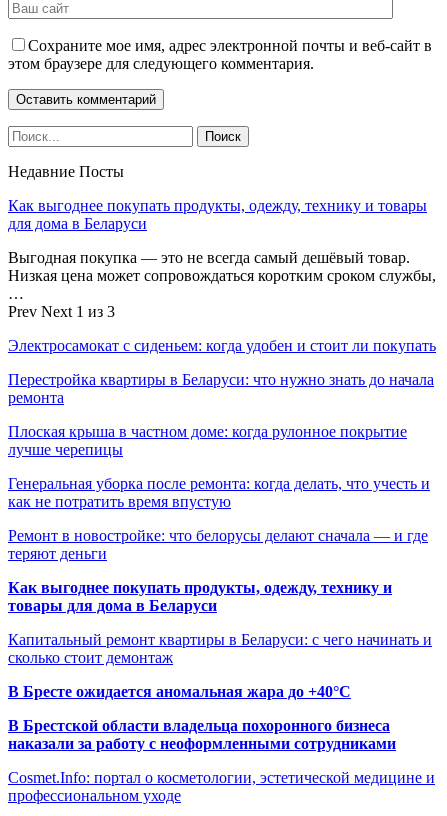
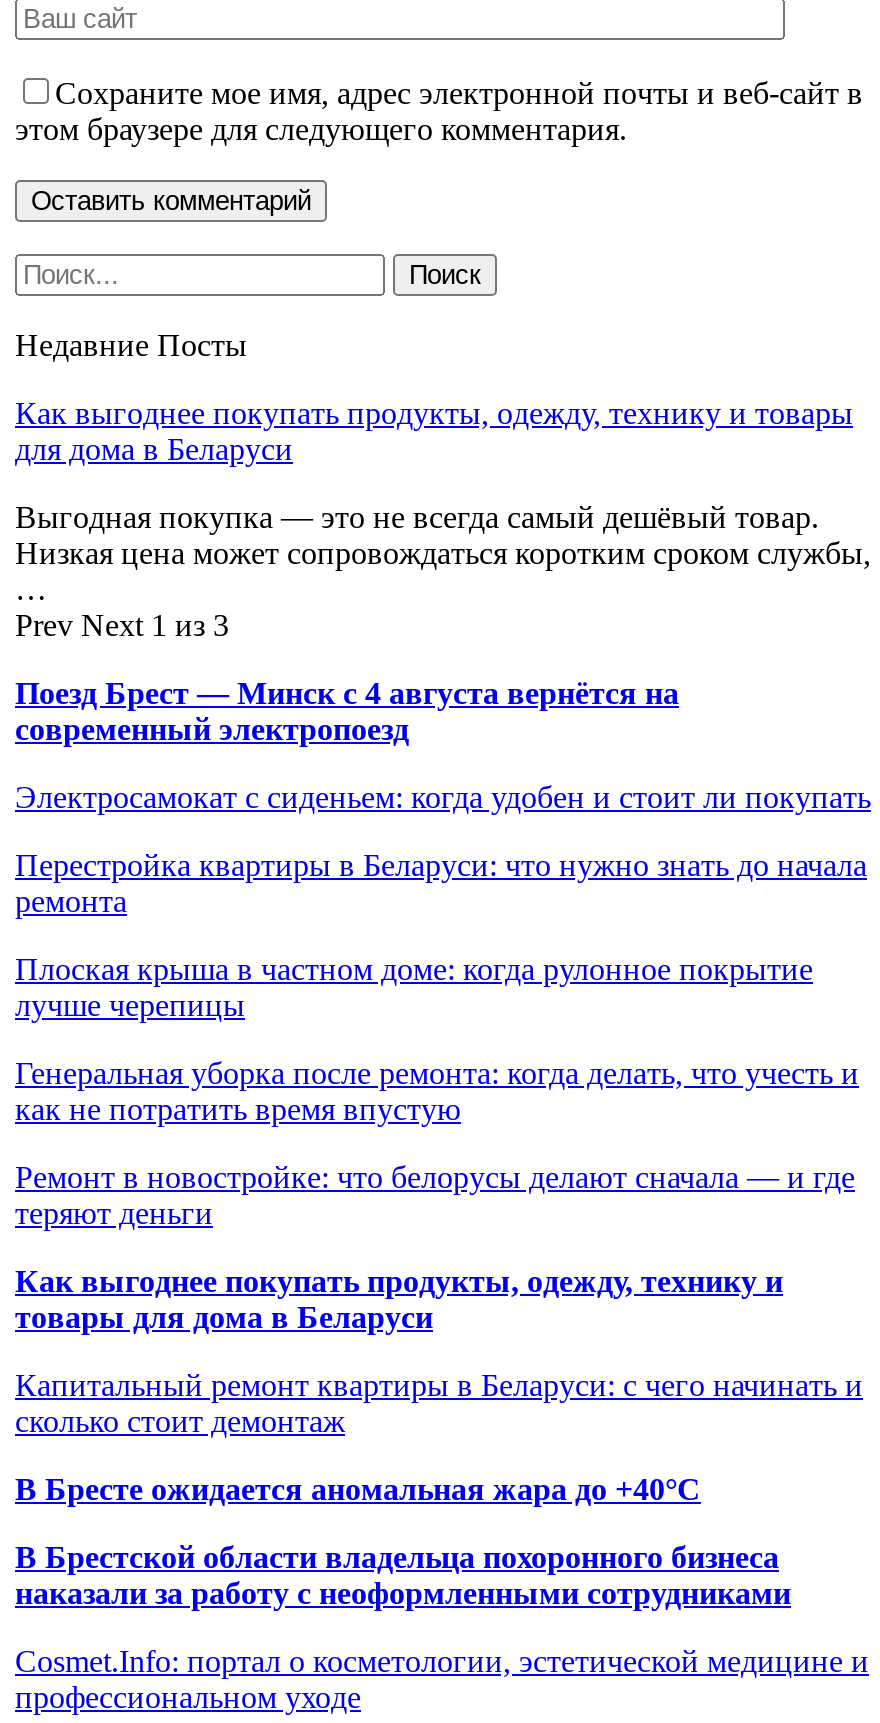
+ Поезд Брест — Минск с 4 августа вернётся на
+ современный электропоезд
